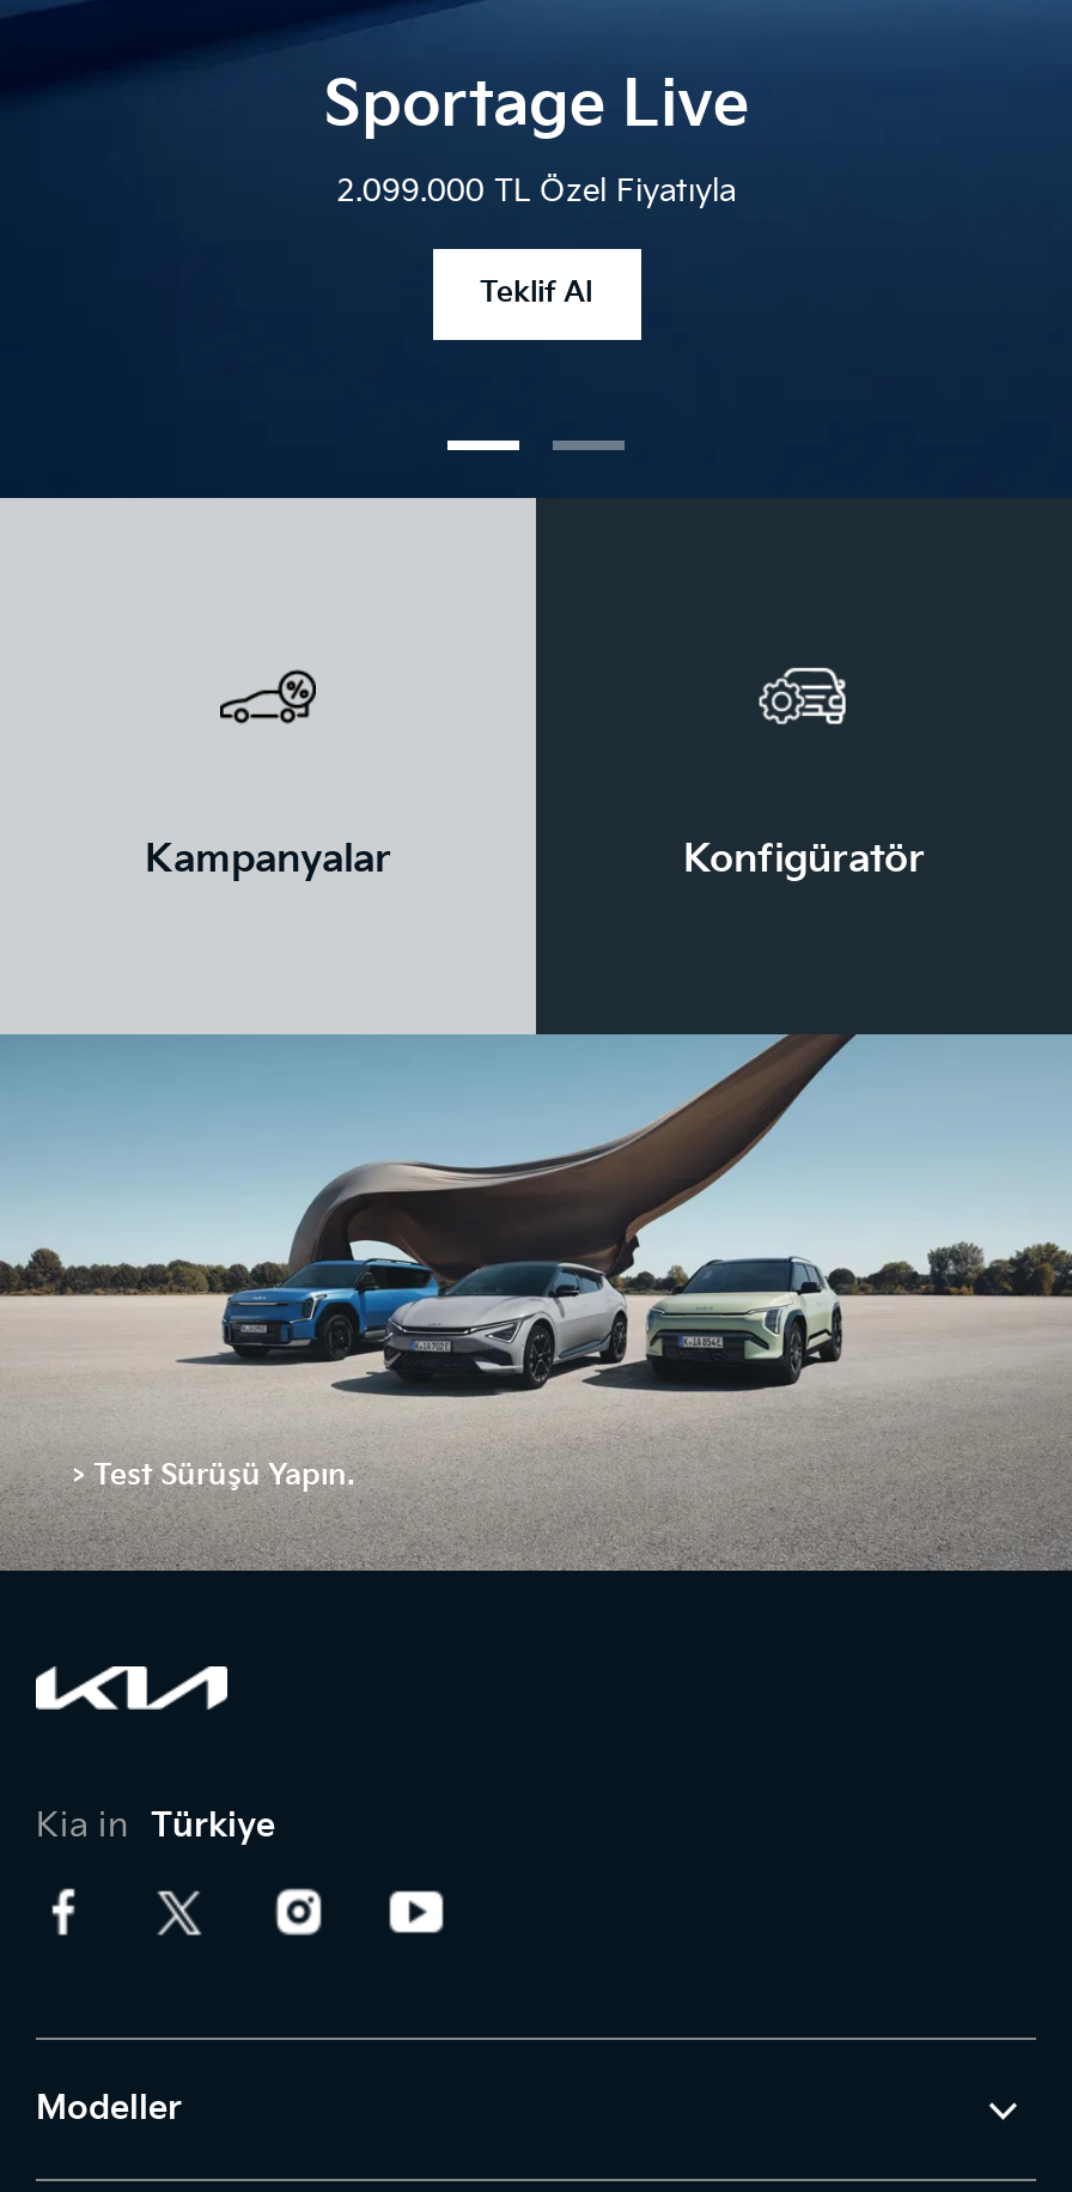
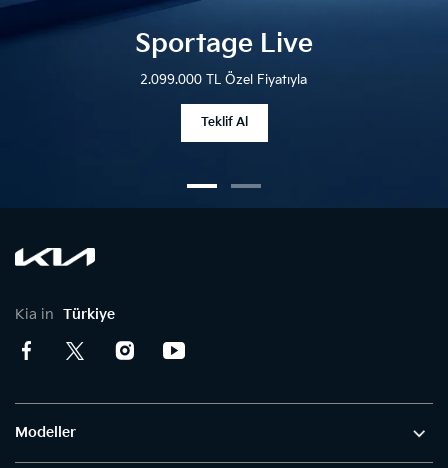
- [image]
- Kampanyalar
- Konfigüratör

- > Test Sürüşü Yapın.
